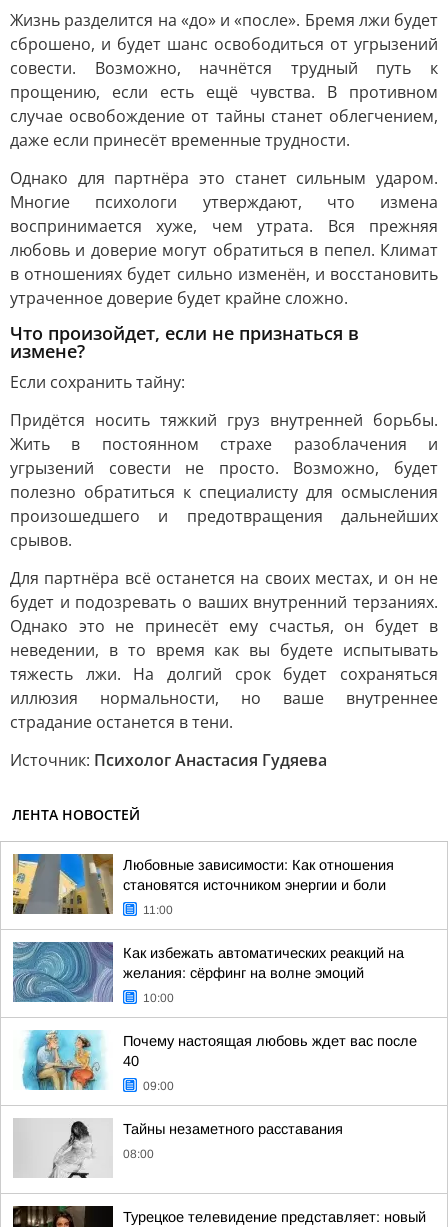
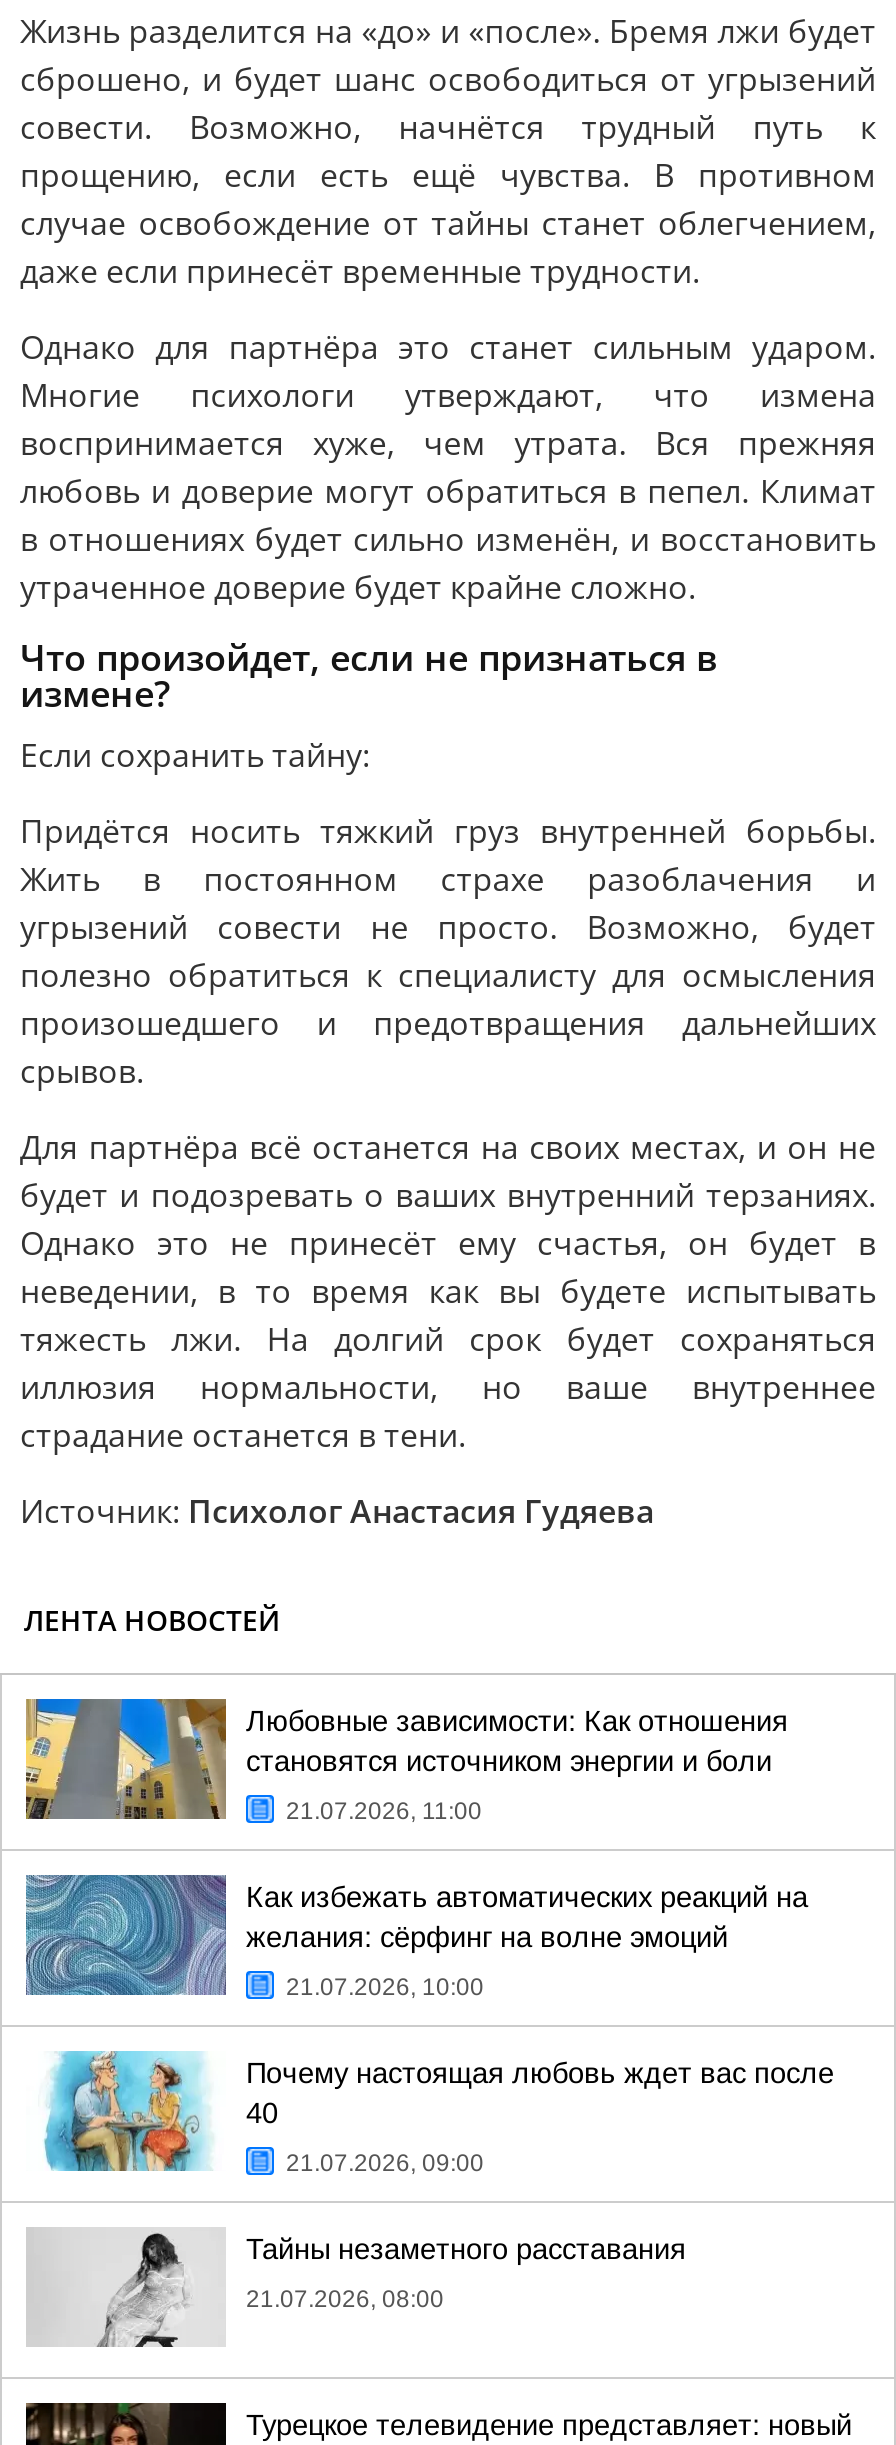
- 11:00
+ 21.07.2026, 11:00

- 10:00
+ 21.07.2026, 10:00

- 09:00
+ 21.07.2026, 09:00

- 08:00
+ 21.07.2026, 08:00
